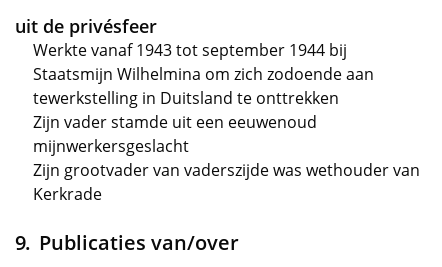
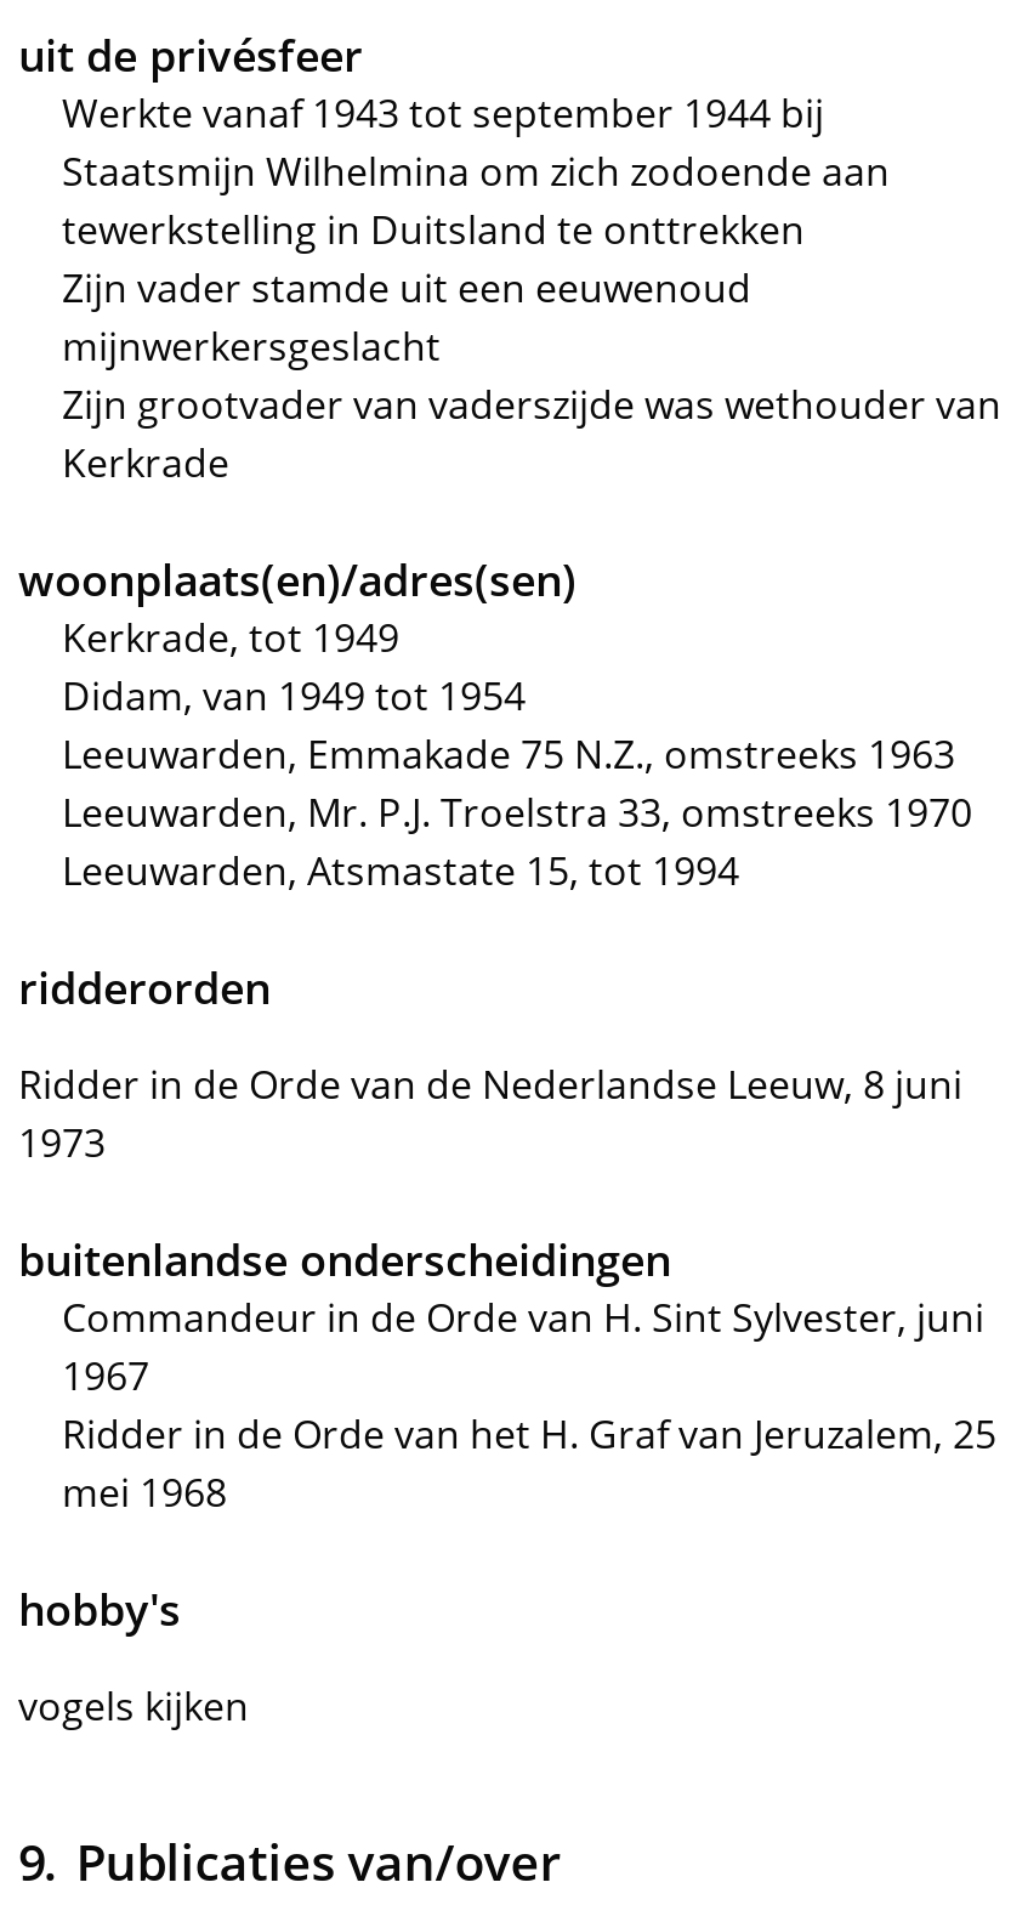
+ woonplaats(en)/adres(sen)
+ Kerkrade, tot 1949
+ Didam, van 1949 tot 1954
+ Leeuwarden, Emmakade 75 N.Z., omstreeks 1963
+ Leeuwarden, Mr. P.J. Troelstra 33, omstreeks 1970
+ Leeuwarden, Atsmastate 15, tot 1994
+ ridderorden
+ Ridder in de Orde van de Nederlandse Leeuw, 8 juni
+ 1973
+ buitenlandse onderscheidingen
+ Commandeur in de Orde van H. Sint Sylvester, juni
+ 1967
+ Ridder in de Orde van het H. Graf van Jeruzalem, 25
+ mei 1968
+ hobby's
+ vogels kijken
